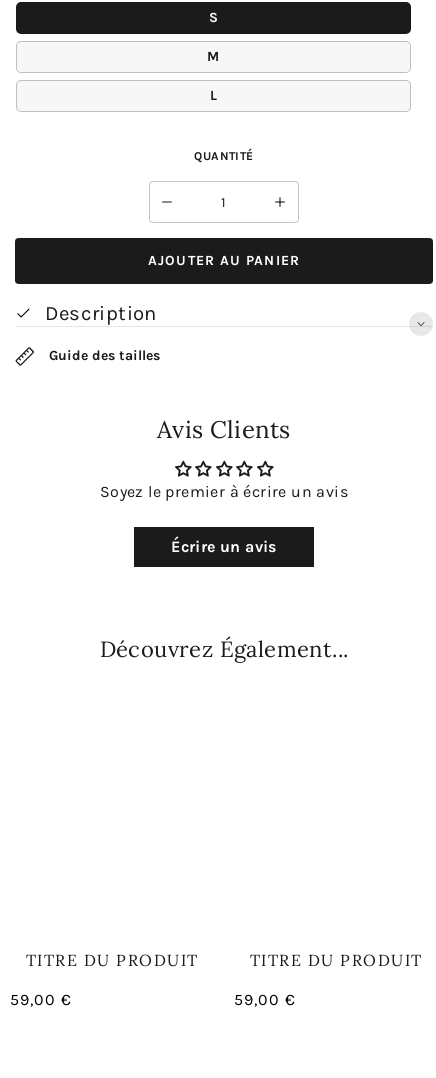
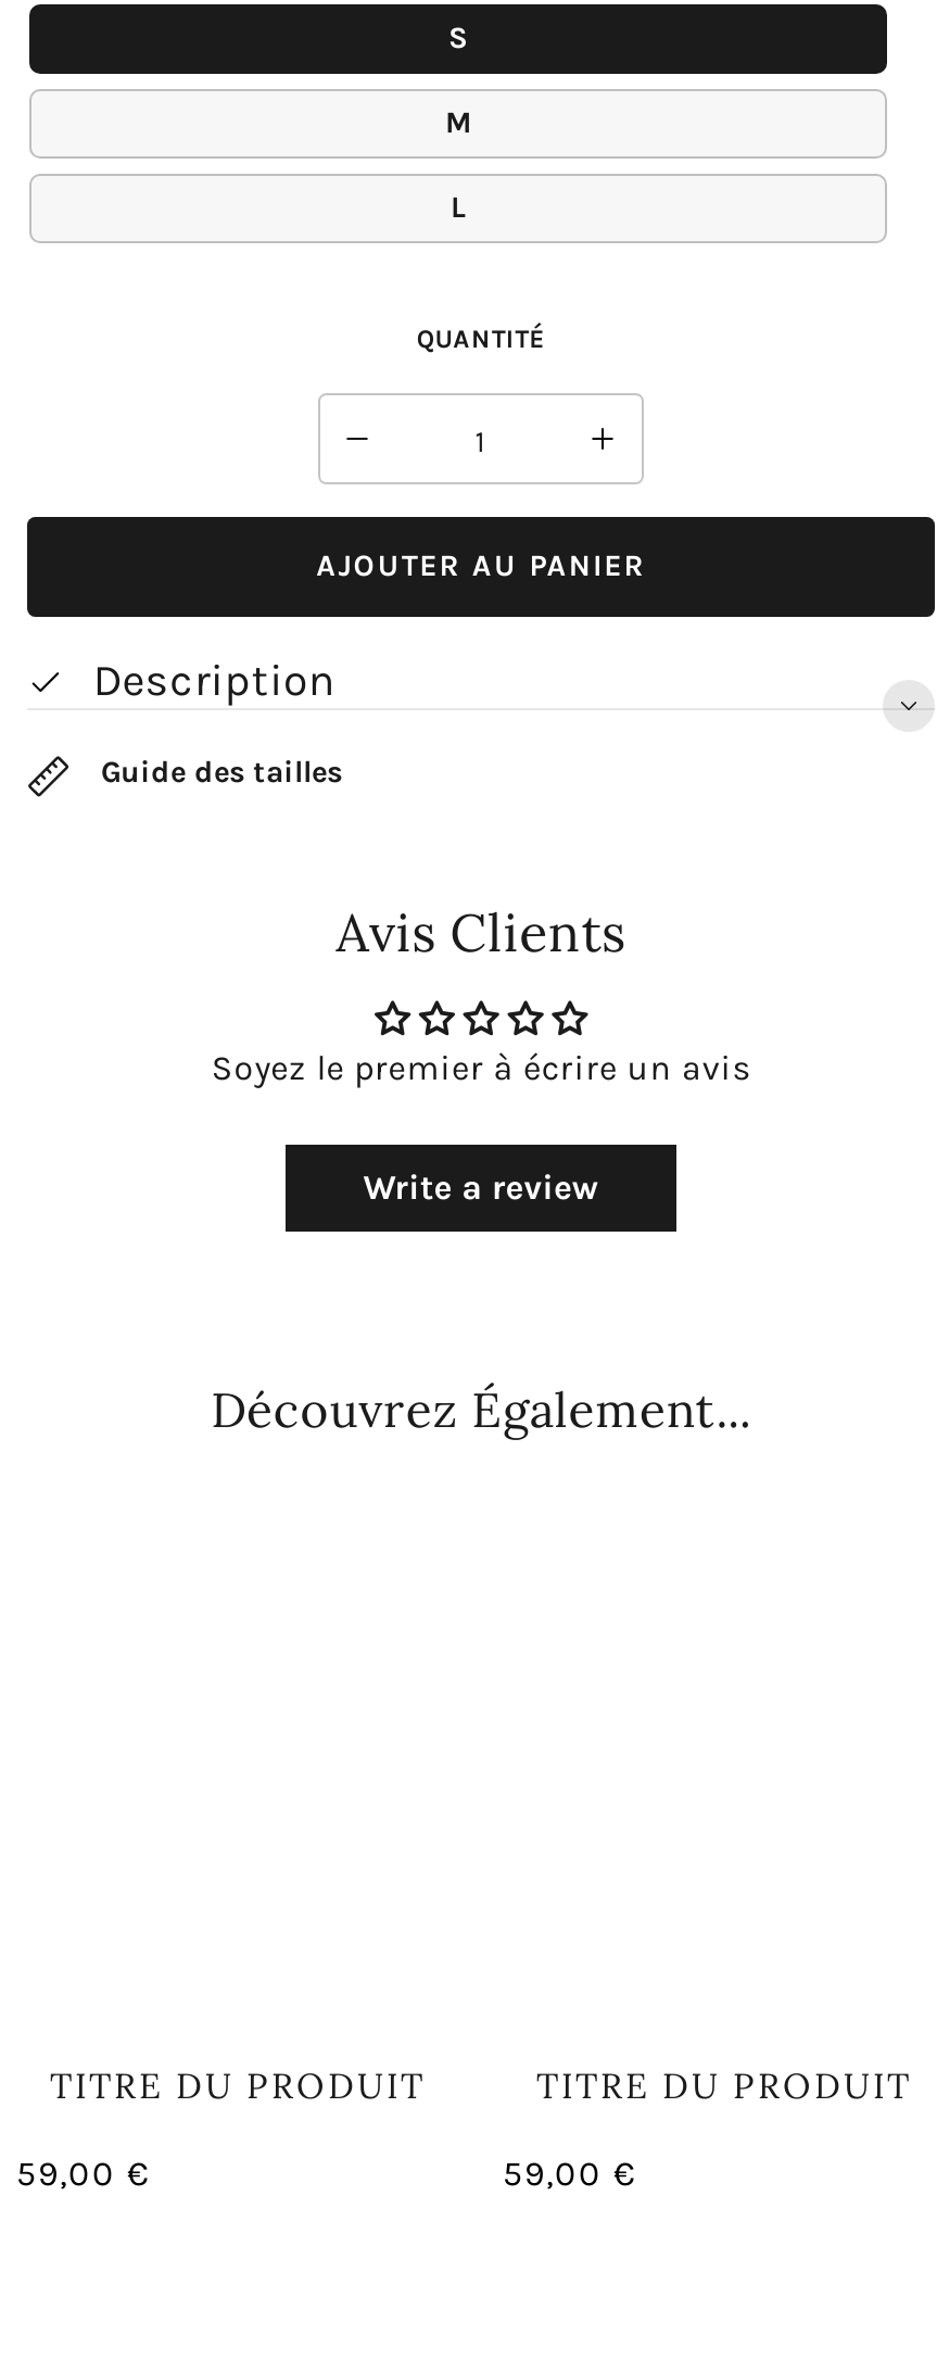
- Écrire un avis
+ Write a review
